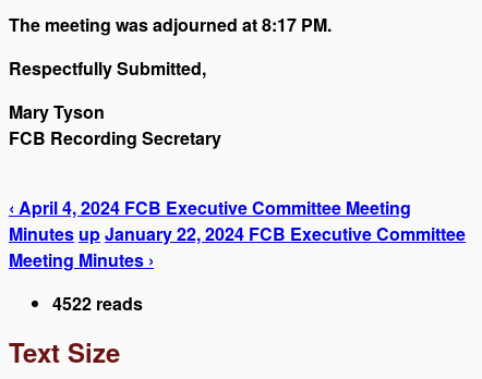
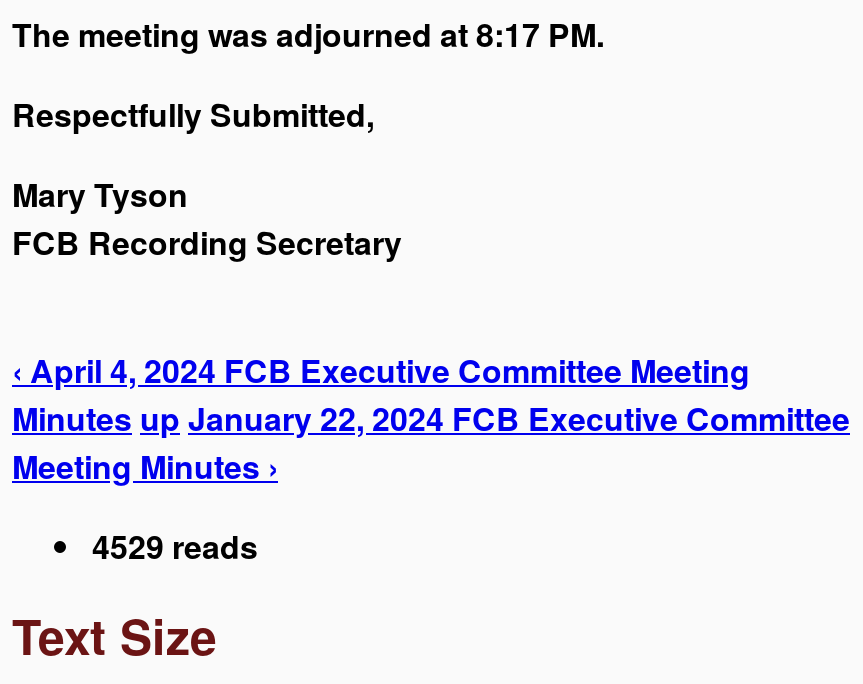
- 4522 reads
+ 4529 reads
